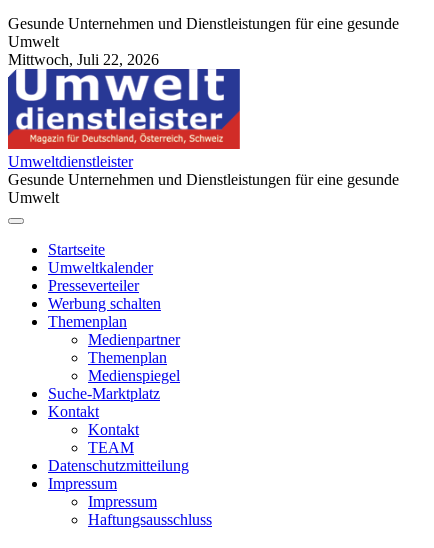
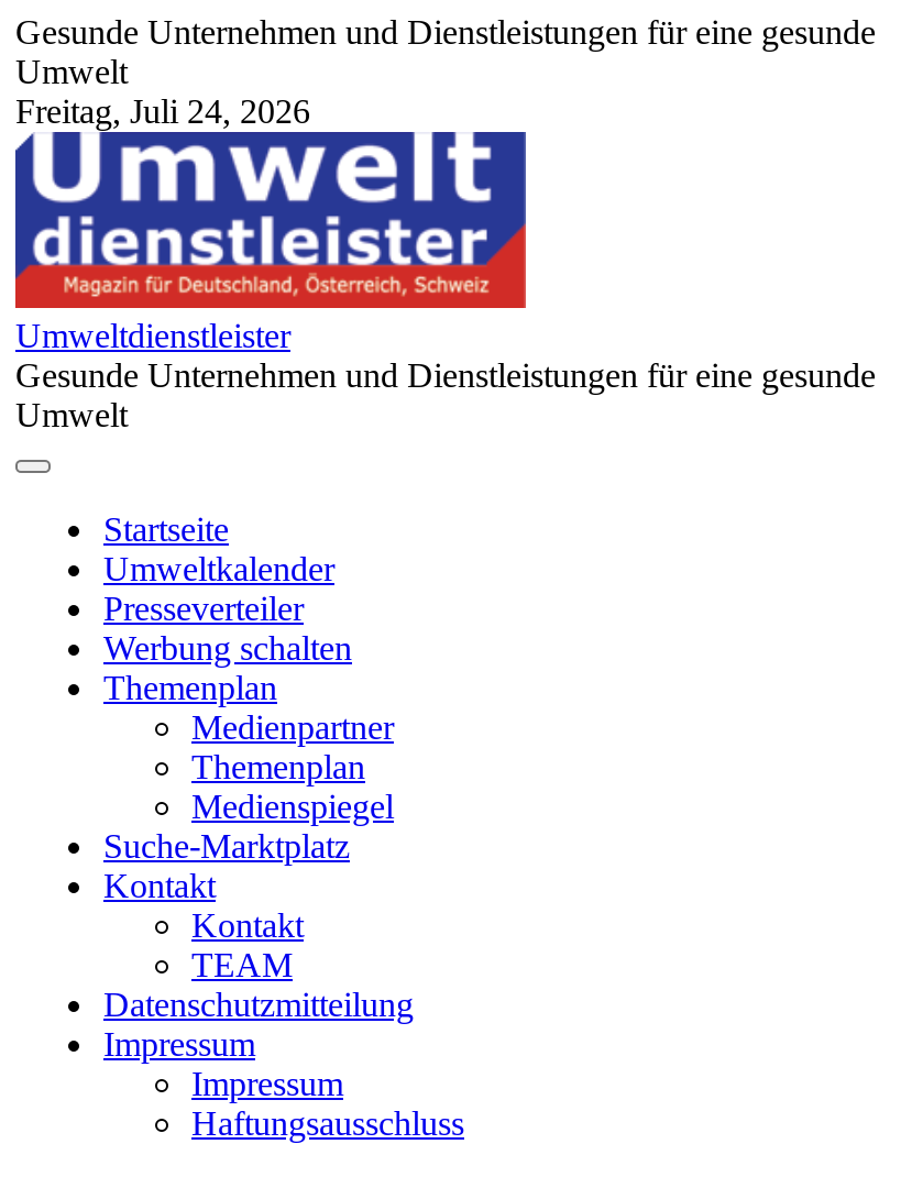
- Mittwoch, Juli 22, 2026
+ Freitag, Juli 24, 2026
